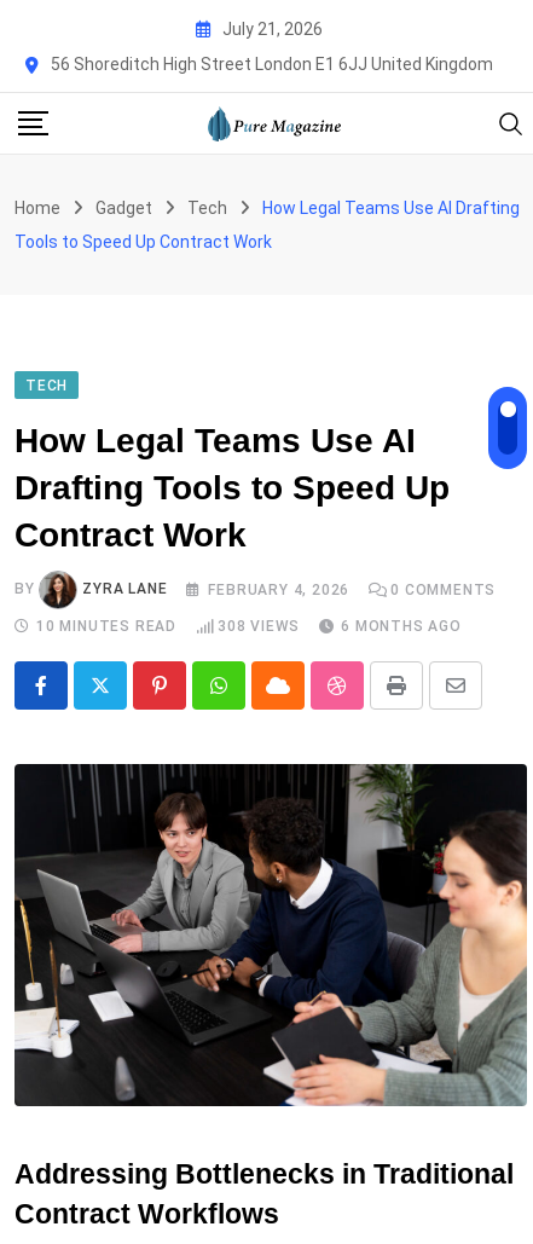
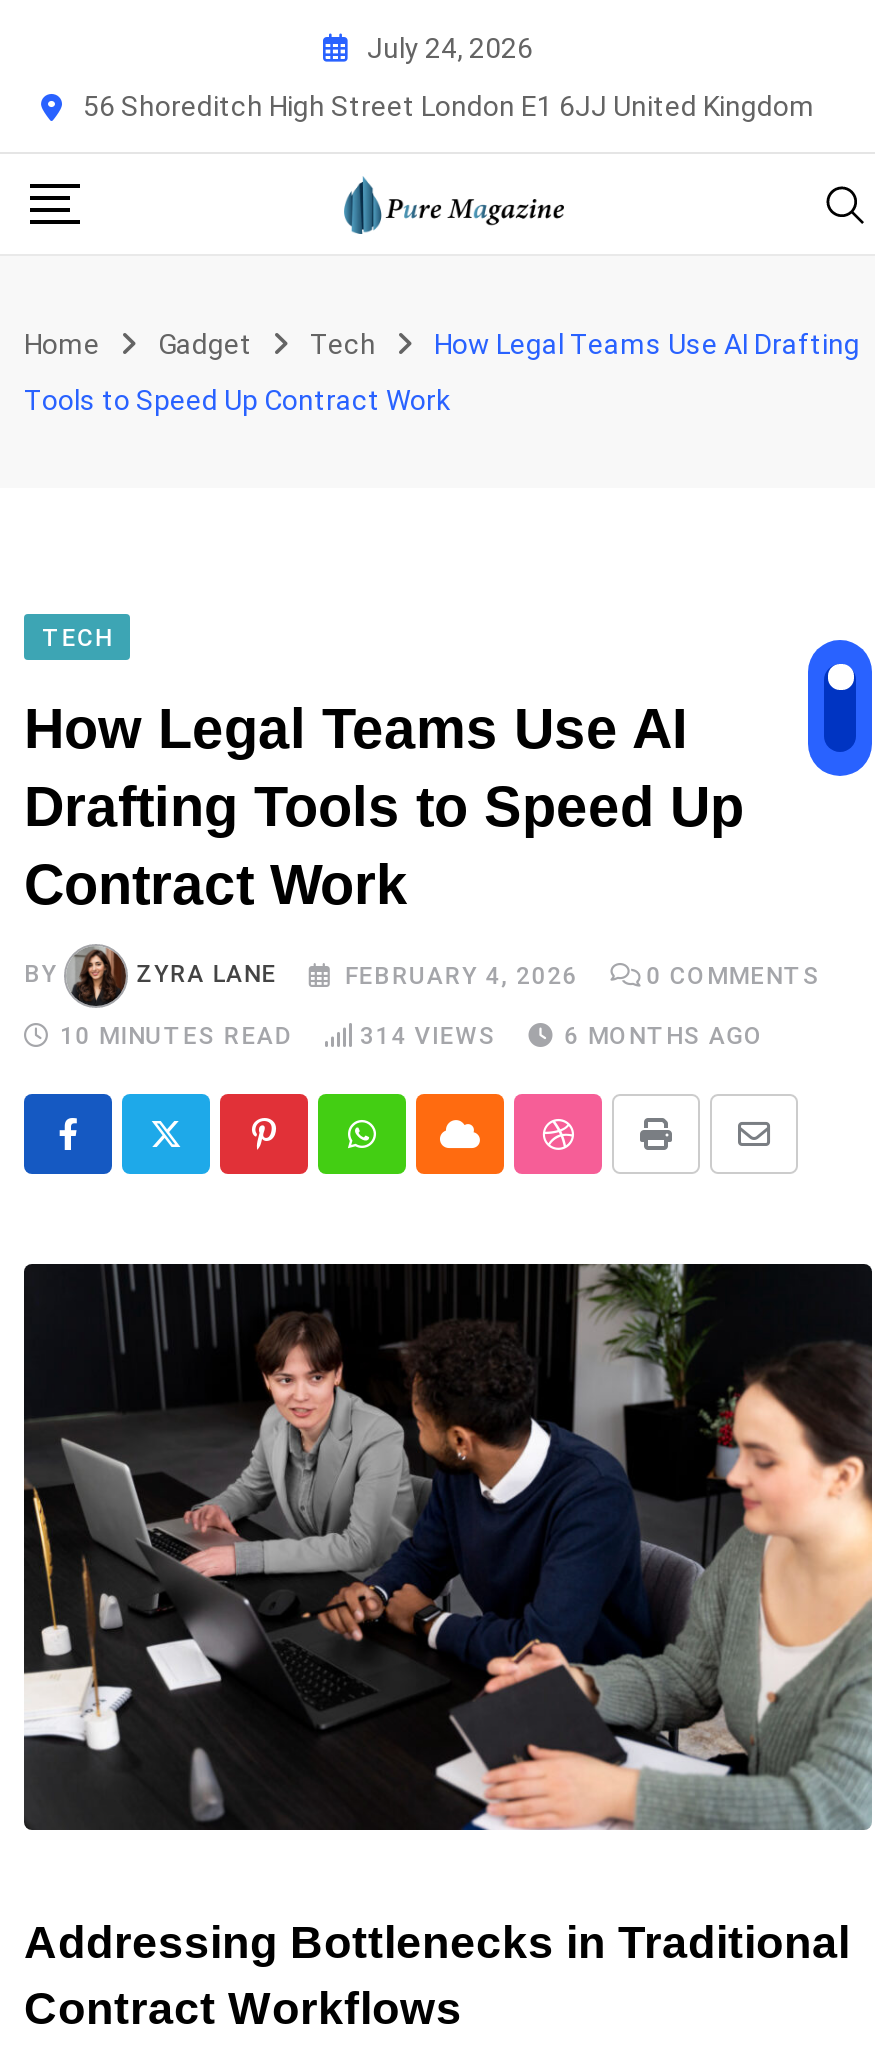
- July 21, 2026
+ July 24, 2026

- 308 VIEWS
+ 314 VIEWS
